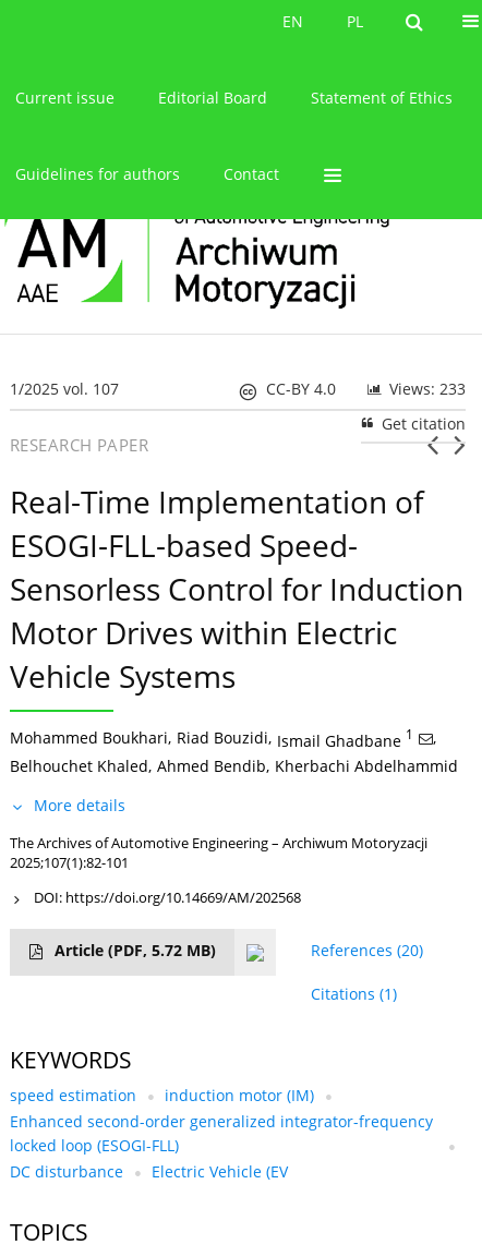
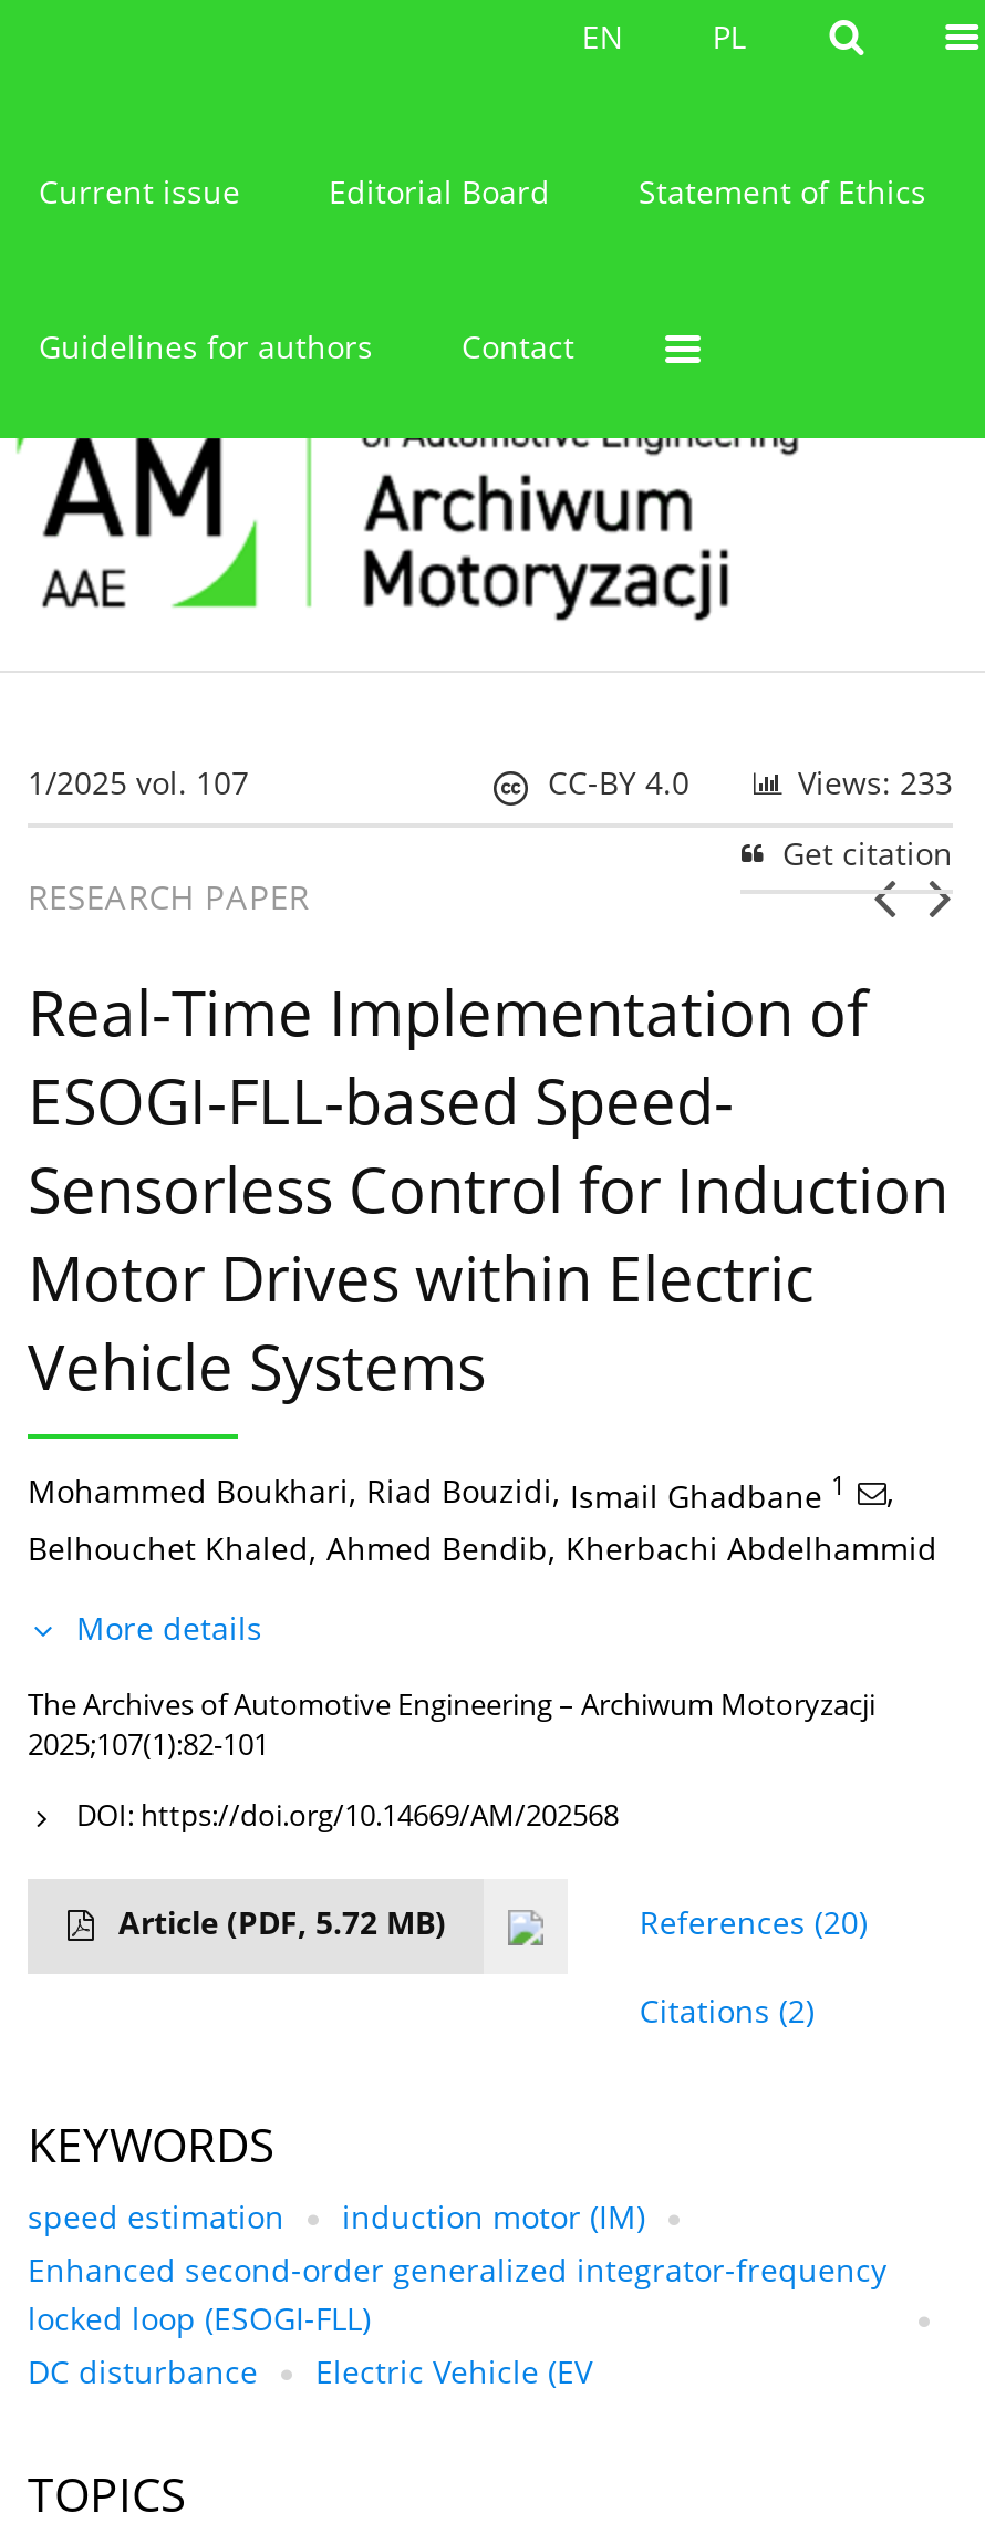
- Citations (1)
+ Citations (2)
